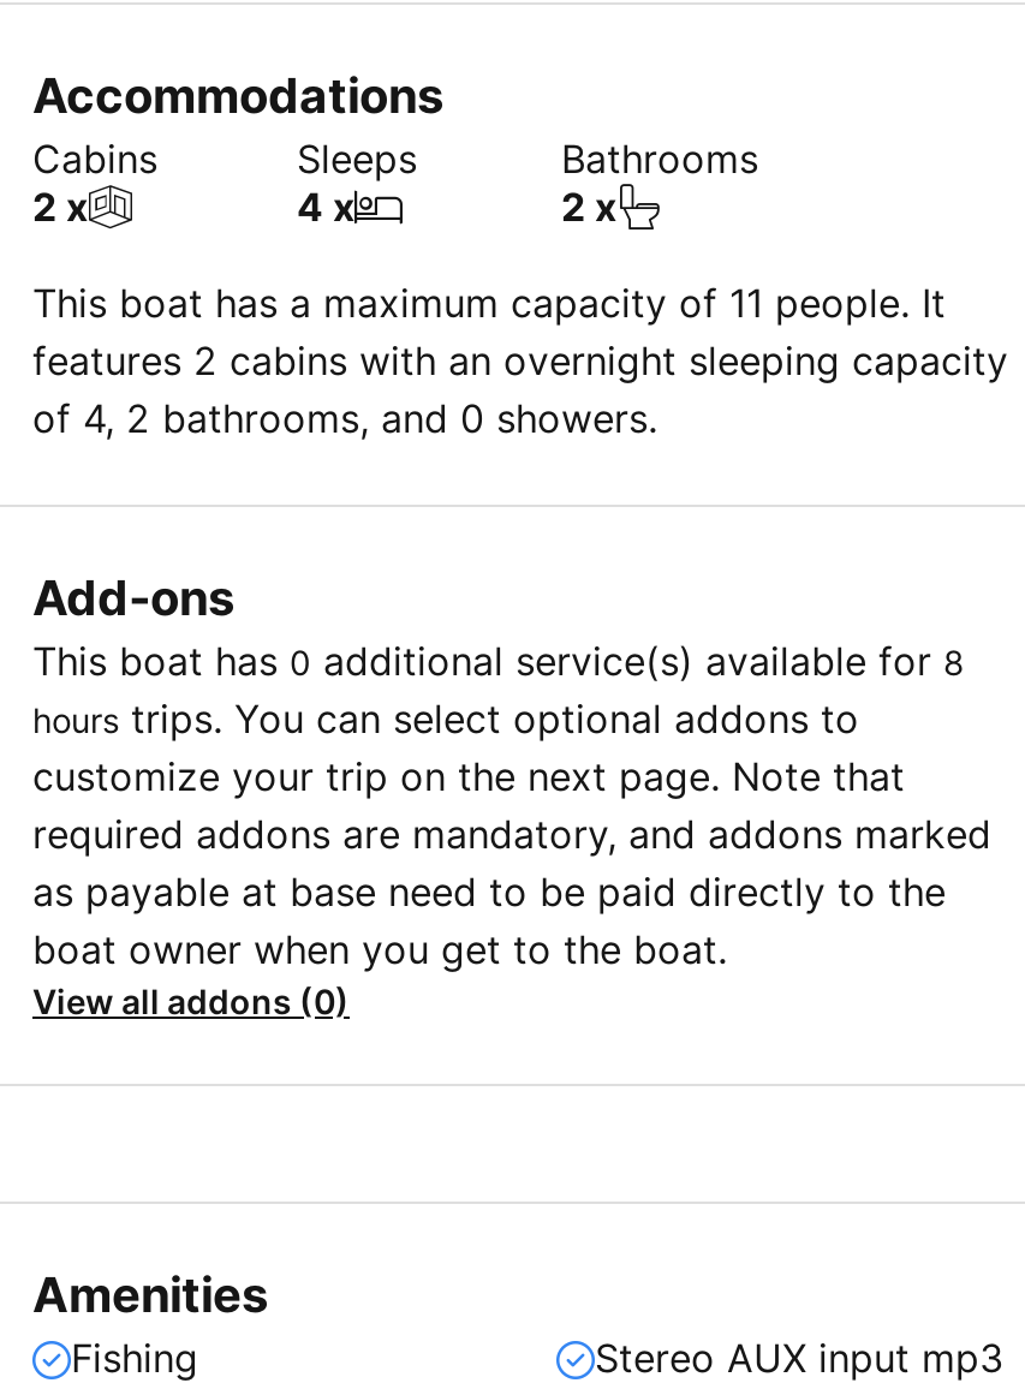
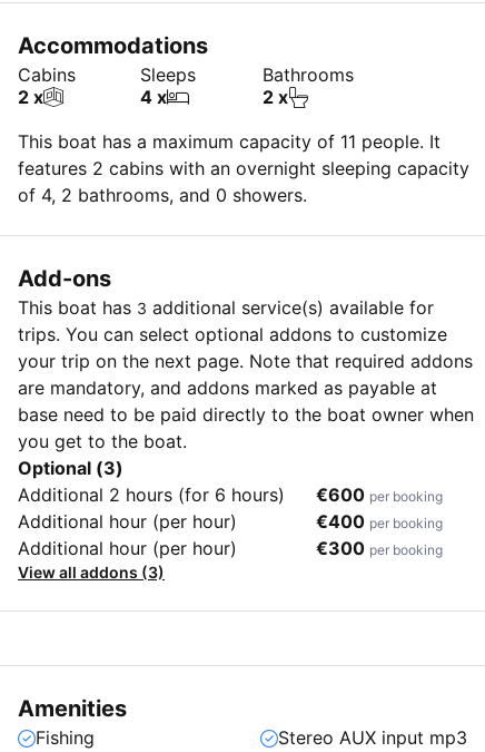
- This boat has 0 additional service(s) available for 8
- hours trips. You can select optional addons to
- customize your trip on the next page. Note that
- required addons are mandatory, and addons marked
- as payable at base need to be paid directly to the
- boat owner when you get to the boat.
- View all addons (0)
+ This boat has 3 additional service(s) available for
+ trips. You can select optional addons to customize
+ your trip on the next page. Note that required addons
+ are mandatory, and addons marked as payable at
+ base need to be paid directly to the boat owner when
+ you get to the boat.
+ Optional (3)
+ Additional 2 hours (for 6 hours)
+ €600 per booking
+ Additional hour (per hour)
+ €400 per booking
+ Additional hour (per hour)
+ €300 per booking
+ View all addons (3)
